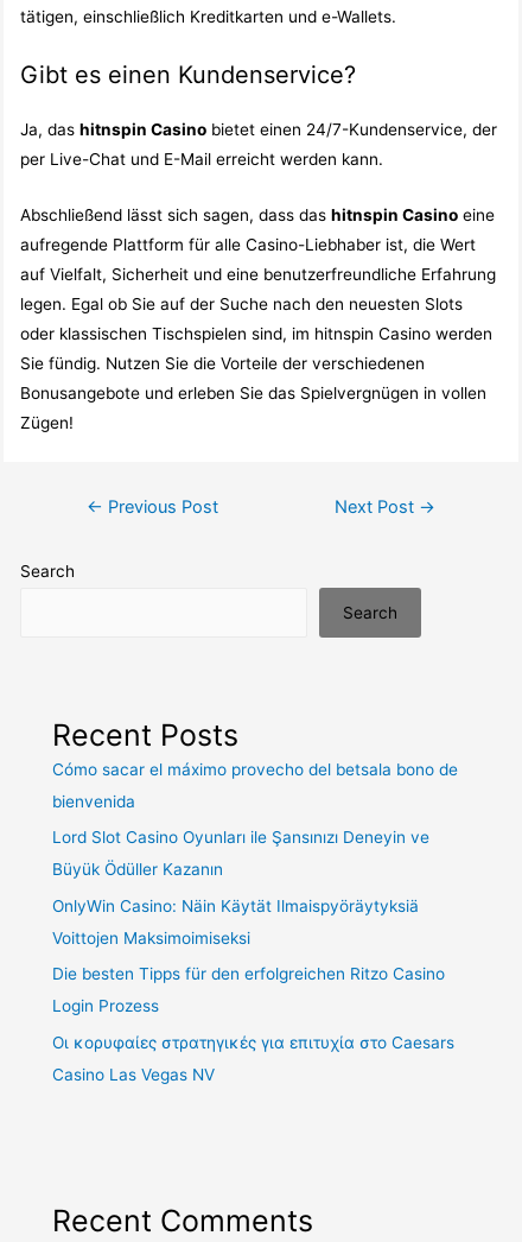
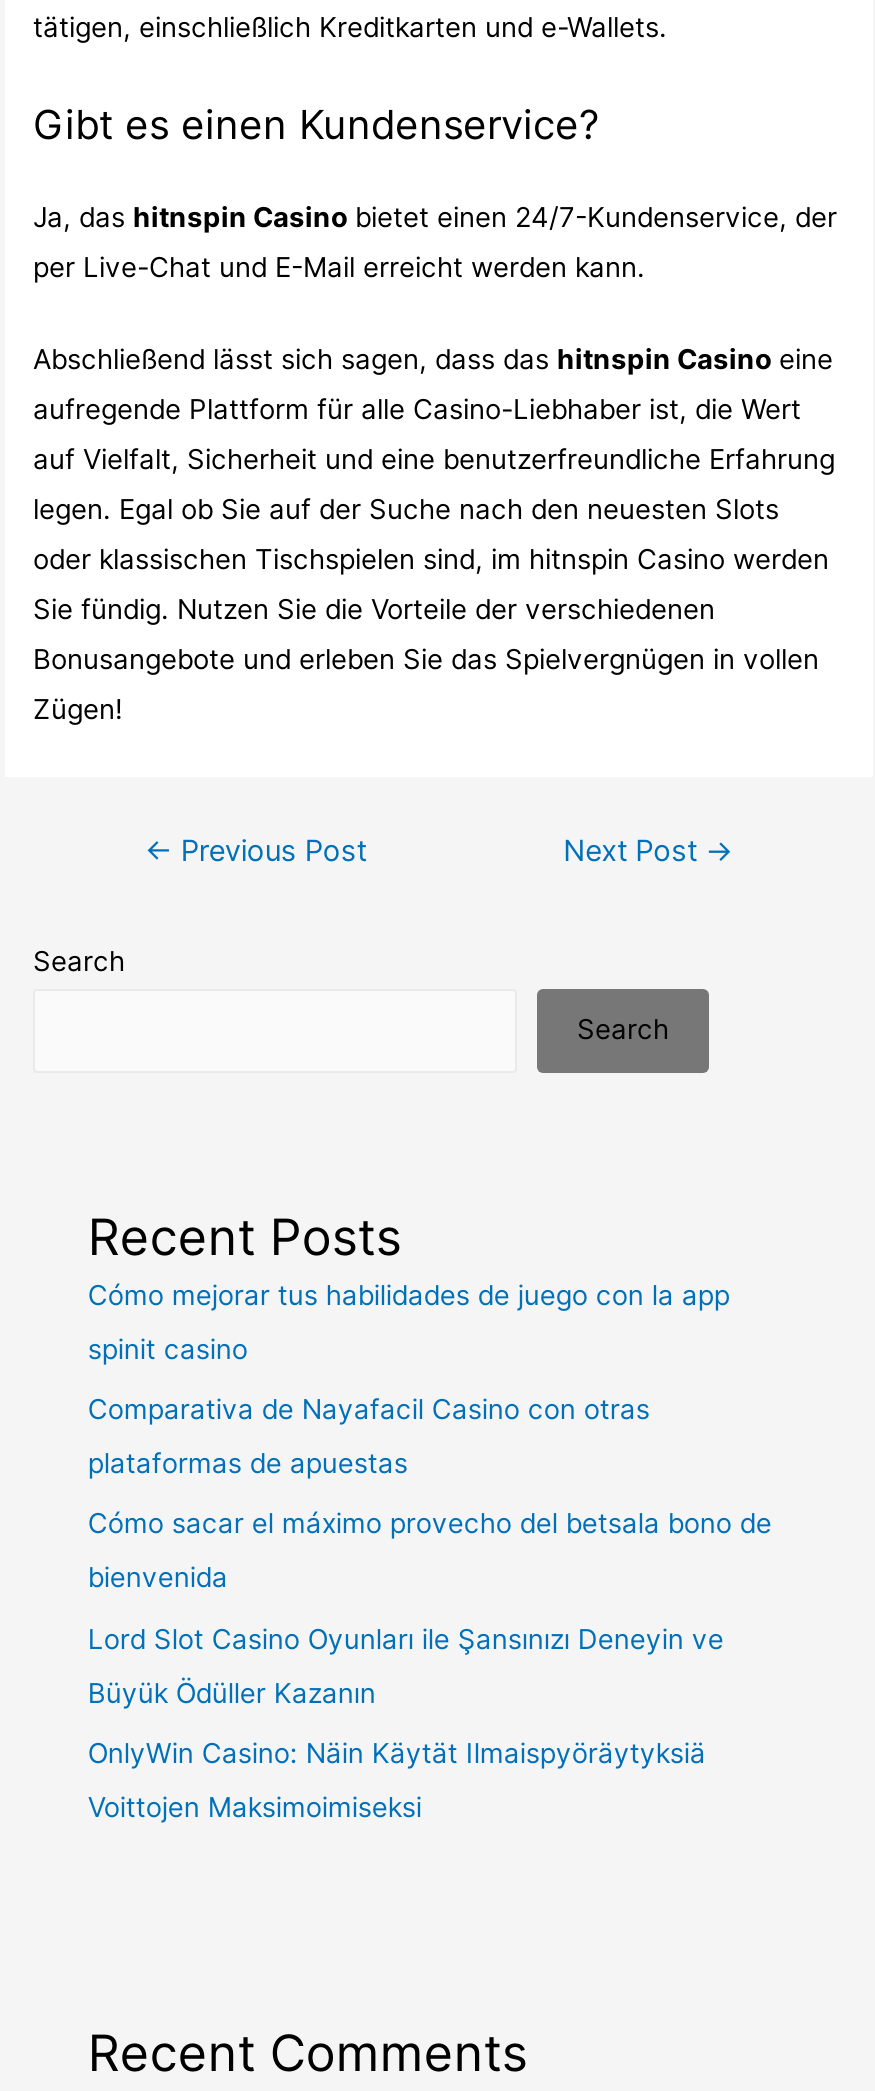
+ Cómo mejorar tus habilidades de juego con la app
+ spinit casino
+ Comparativa de Nayafacil Casino con otras
+ plataformas de apuestas

moved down: Cómo sacar el máximo provecho del betsala bono de | bienvenida | Lord Slot Casino Oyunları ile Şansınızı Deneyin ve | Büyük Ödüller Kazanın | OnlyWin Casino: Näin Käytät Ilmaispyöräytyksiä | Voittojen Maksimoimiseksi

- Die besten Tipps für den erfolgreichen Ritzo Casino
- Login Prozess
- Οι κορυφαίες στρατηγικές για επιτυχία στο Caesars
- Casino Las Vegas NV
